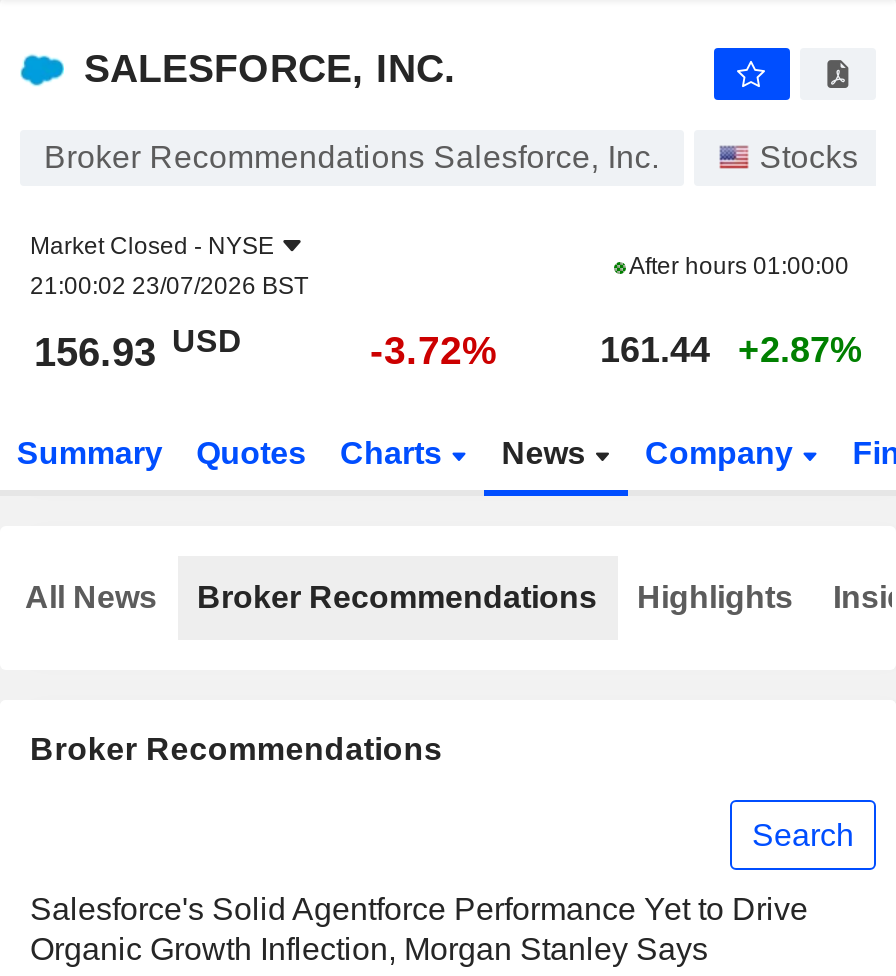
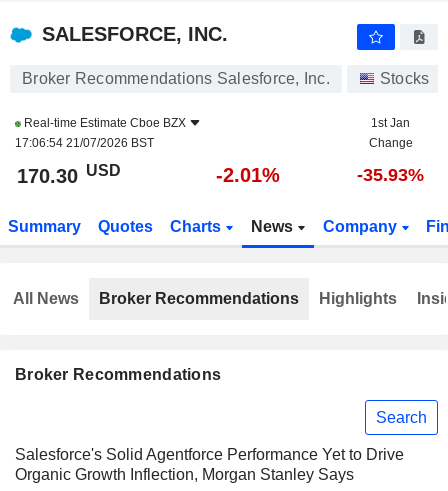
- Market Closed - NYSE
- 21:00:02 23/07/2026 BST
+ Real-time Estimate Cboe BZX
+ 17:06:54 21/07/2026 BST

- After hours 01:00:00
+ 1st Jan
+ Change

- 156.93 USD
- -3.72%
- 161.44
- +2.87%
+ 170.30 USD
+ -2.01%
+ -35.93%
